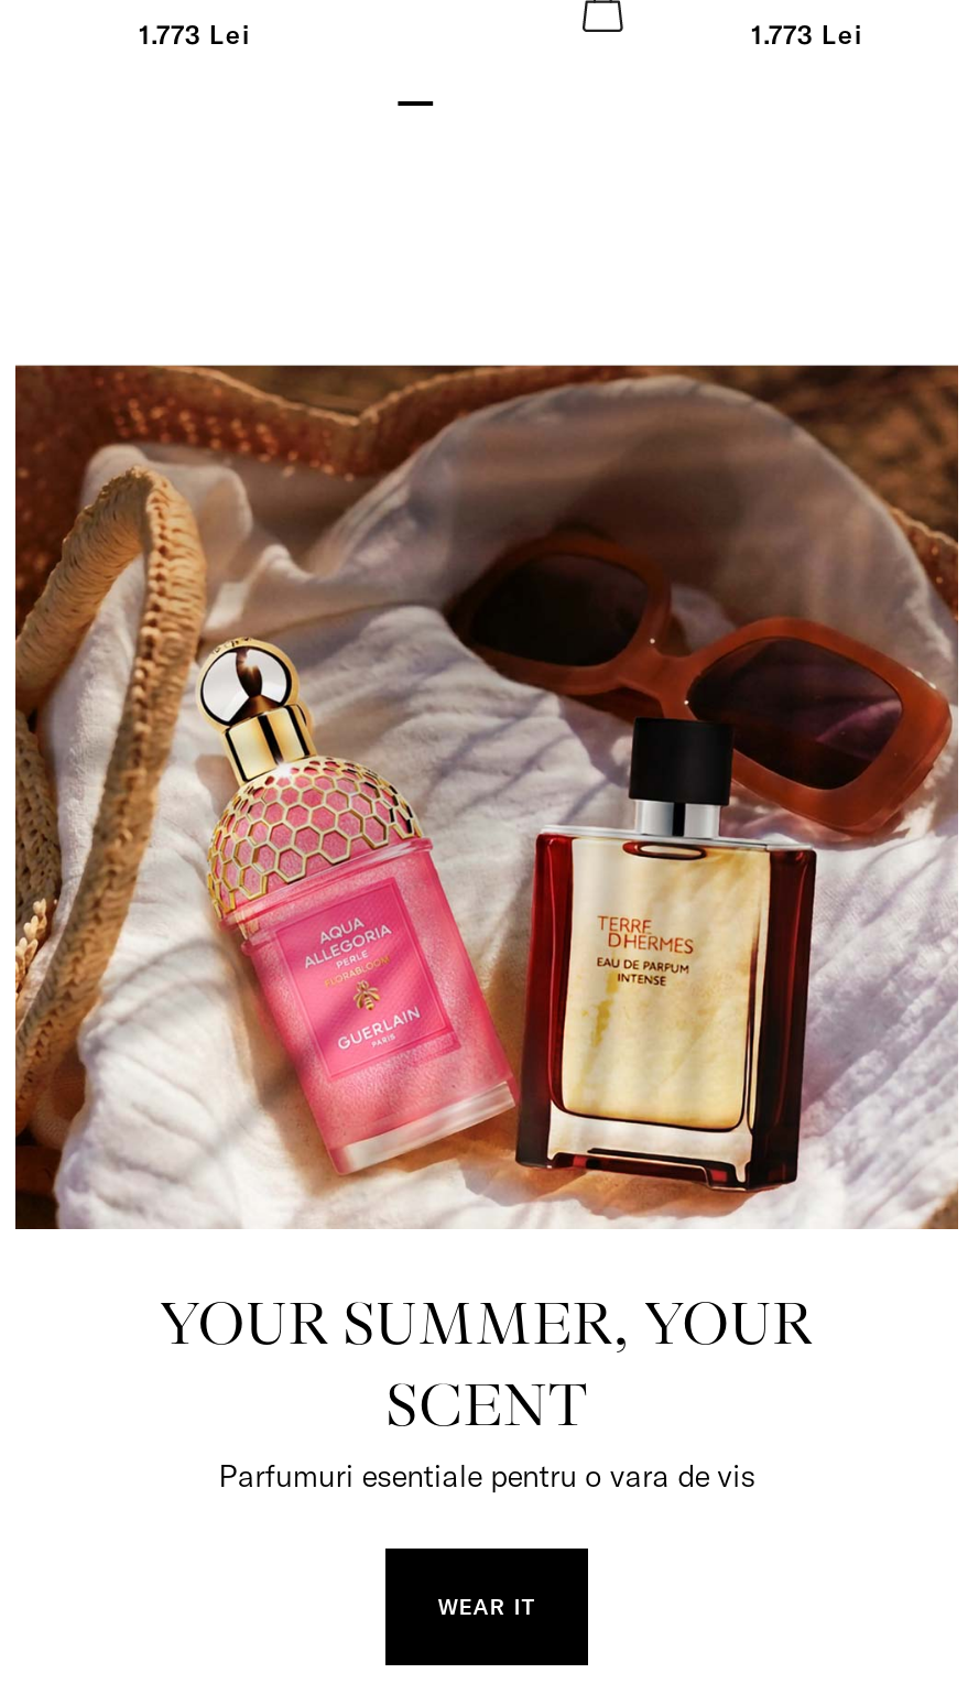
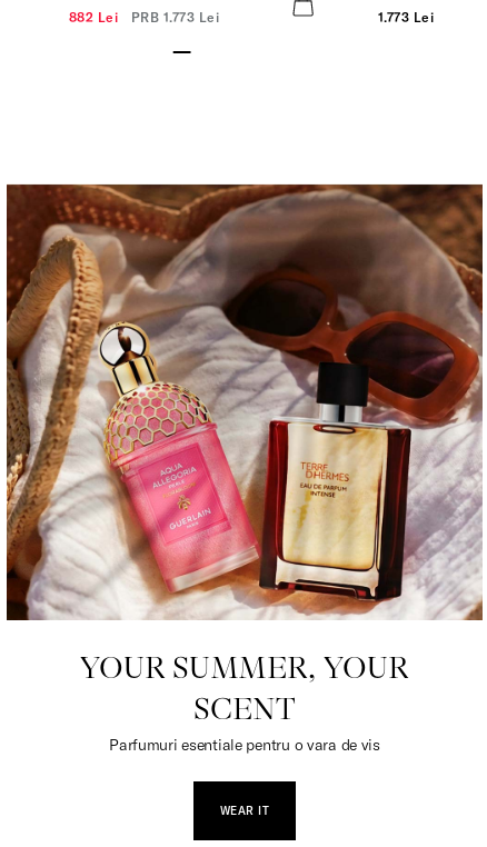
- 1.773 Lei
+ 882 Lei PRB 1.773 Lei
